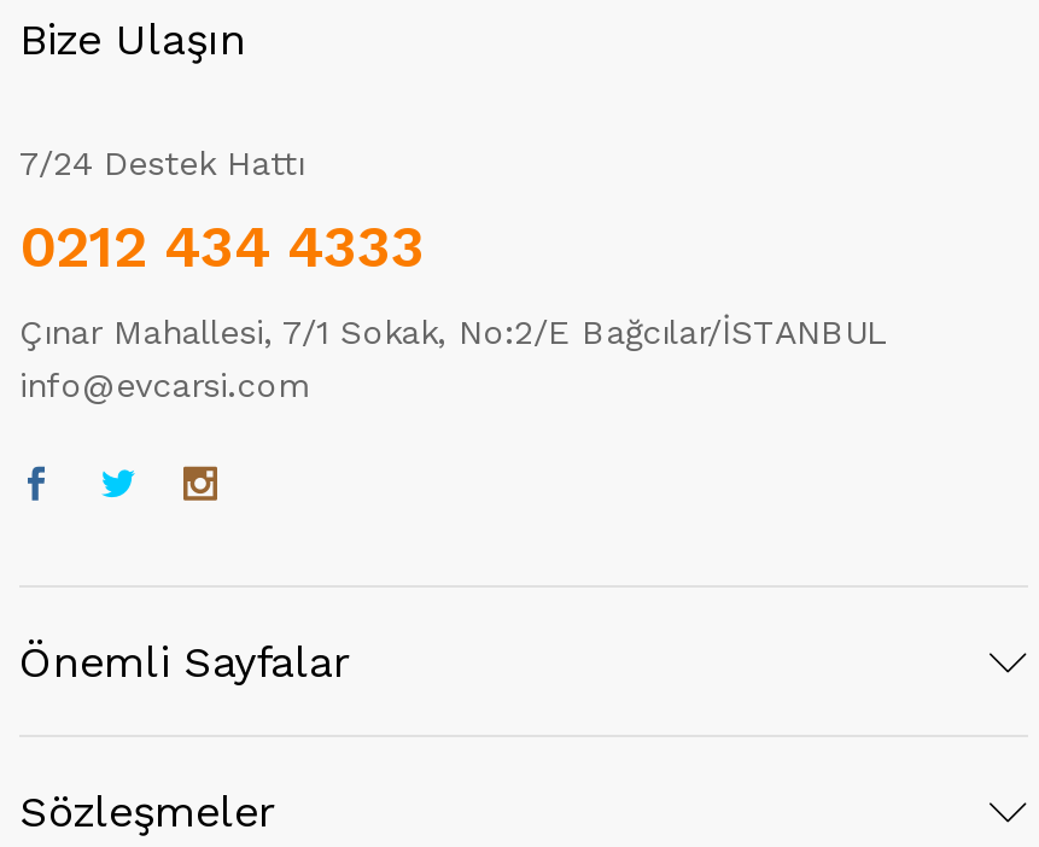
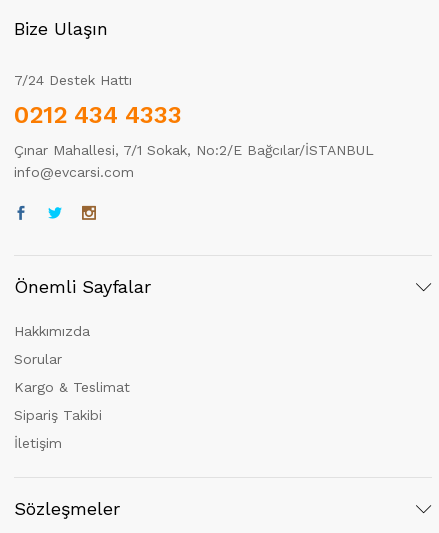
+ Hakkımızda
+ Sorular
+ Kargo & Teslimat
+ Sipariş Takibi
+ İletişim
